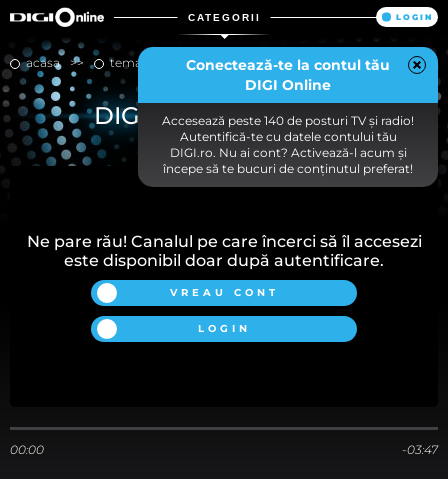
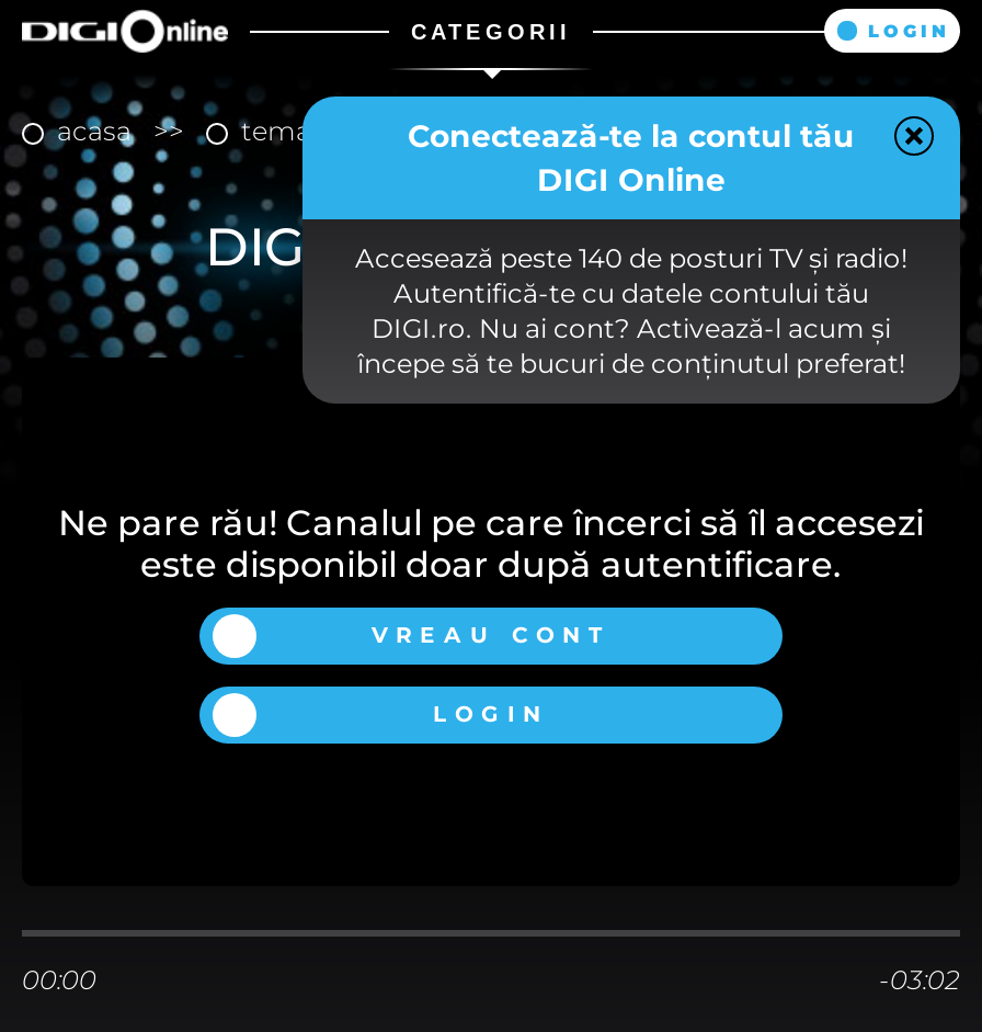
- -03:47
+ -03:02
